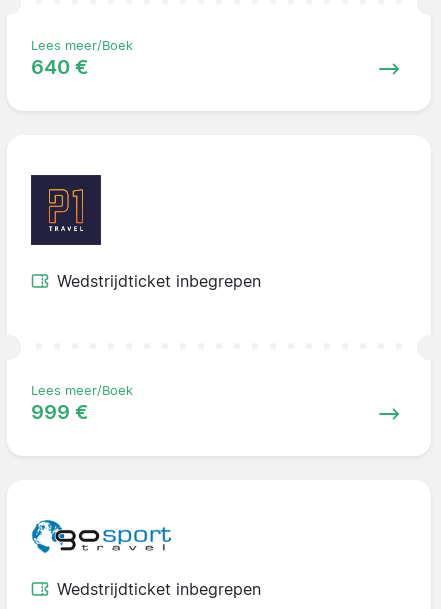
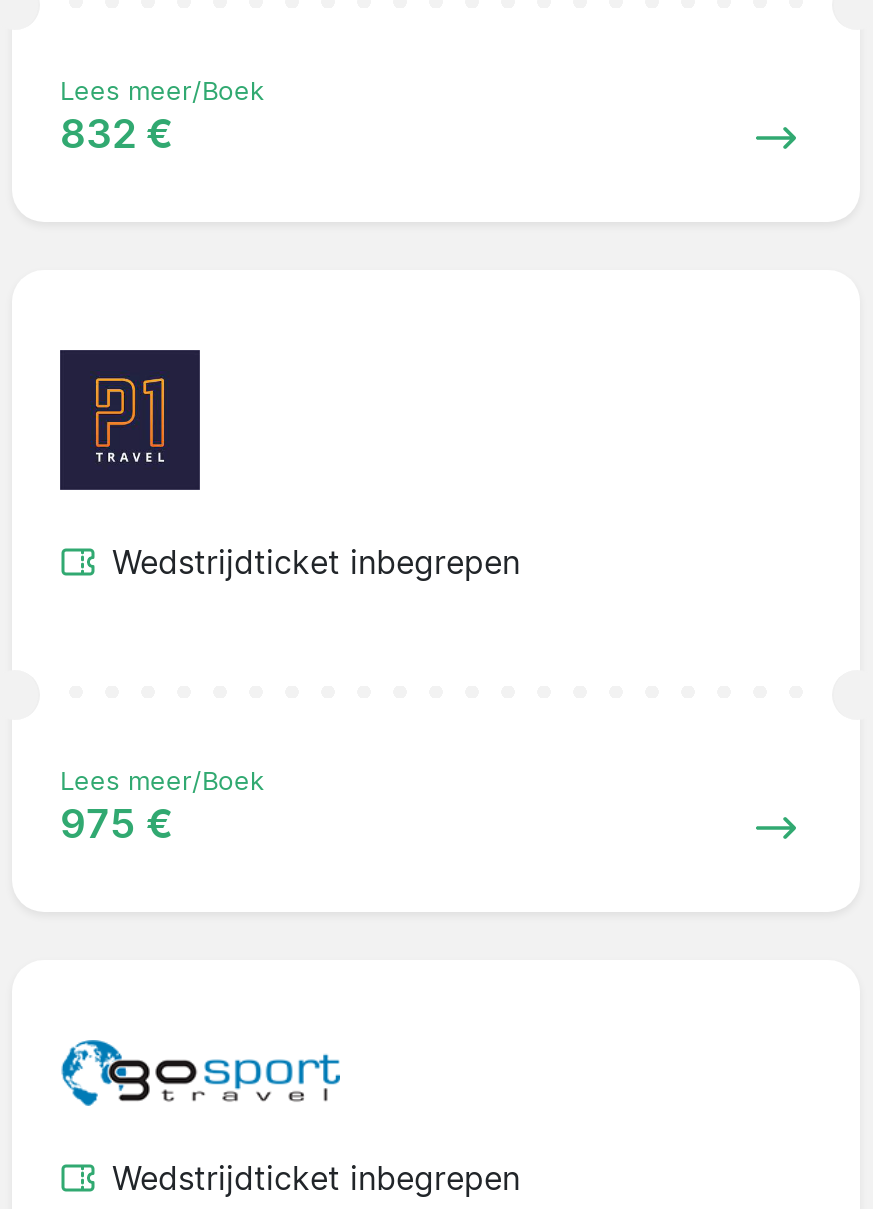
- 640 €
+ 832 €

- 999 €
+ 975 €
